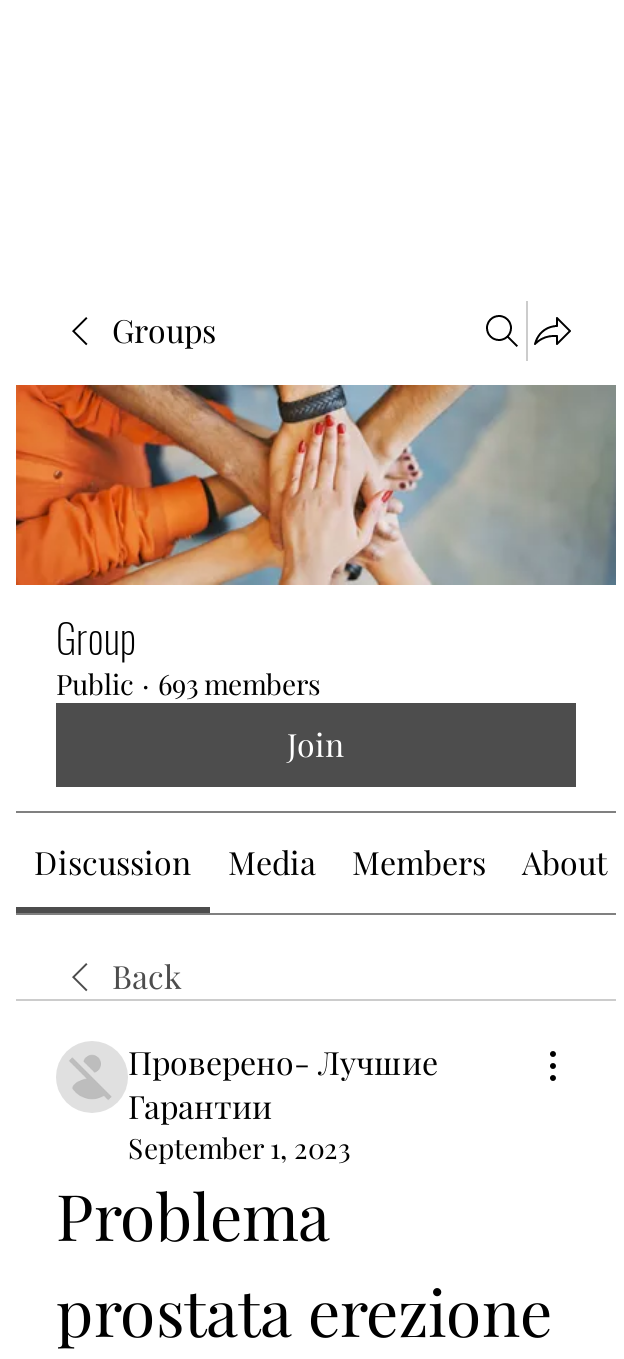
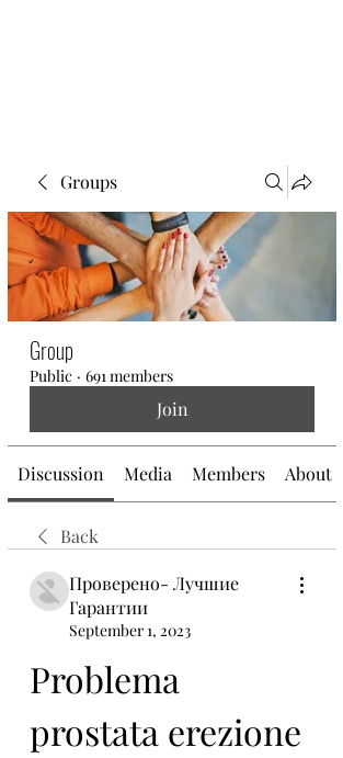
- Public · 693 members
+ Public · 691 members
